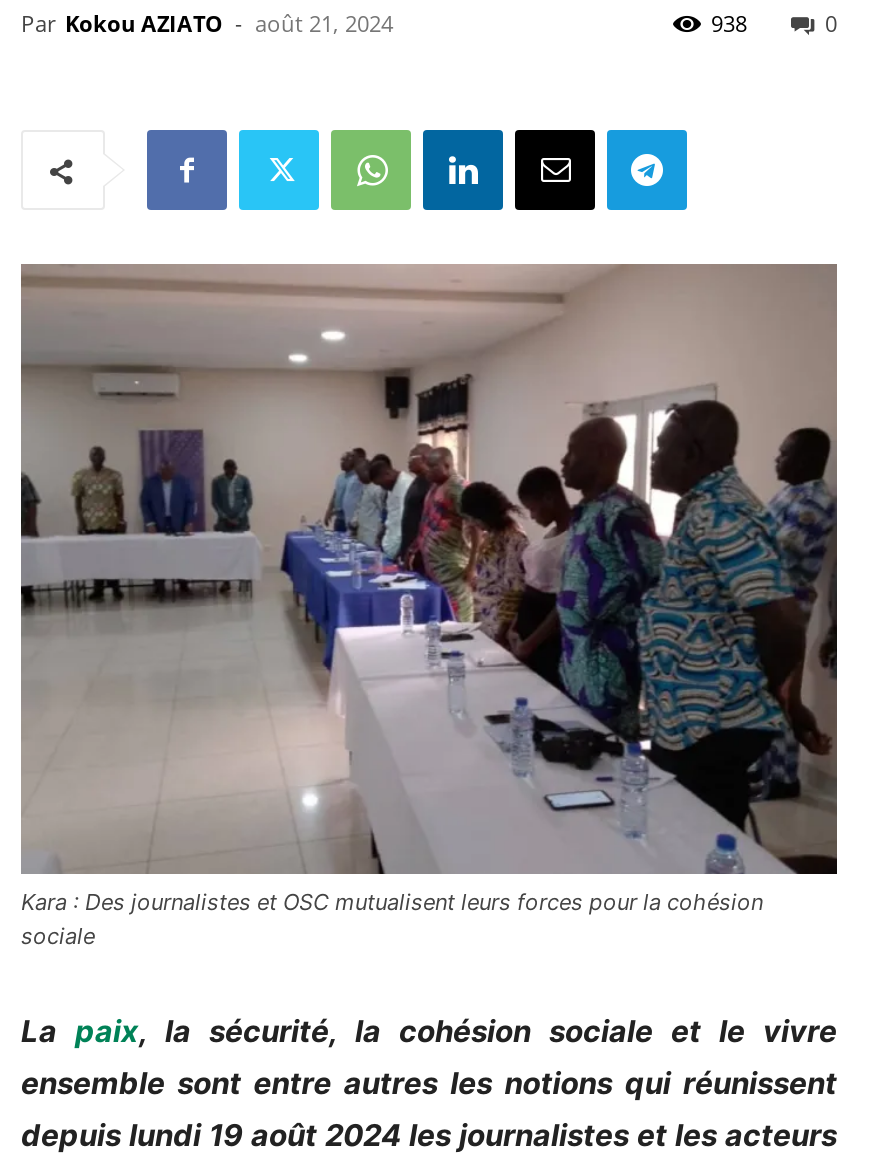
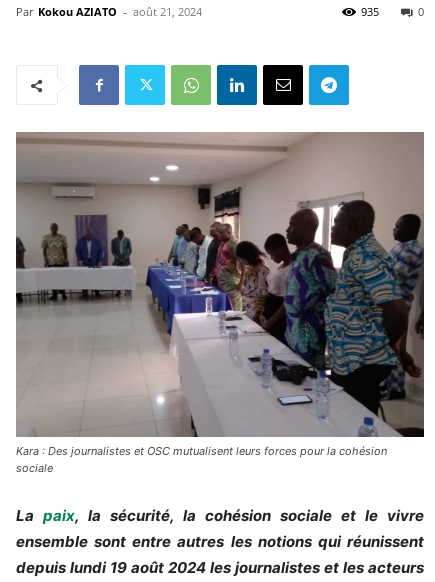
- 938
+ 935
